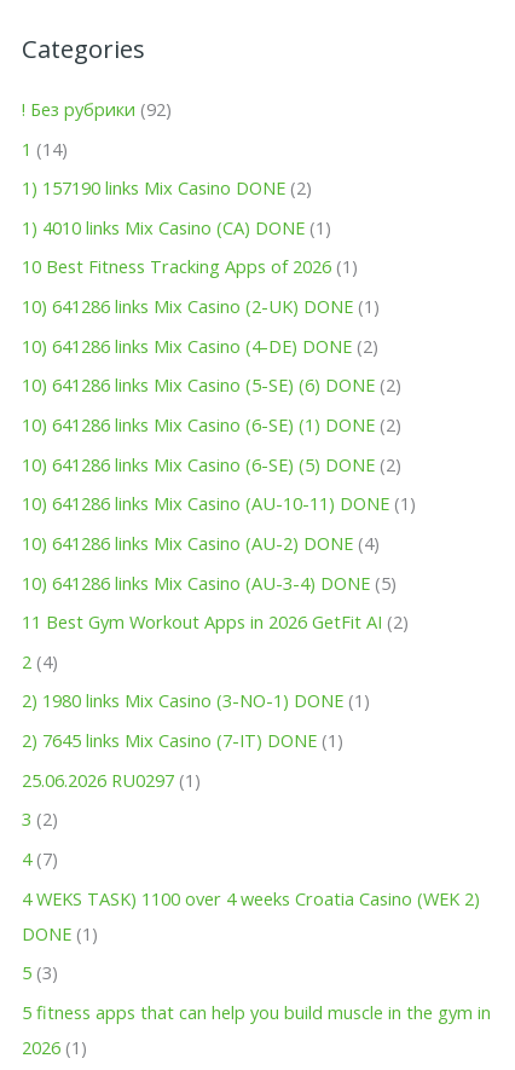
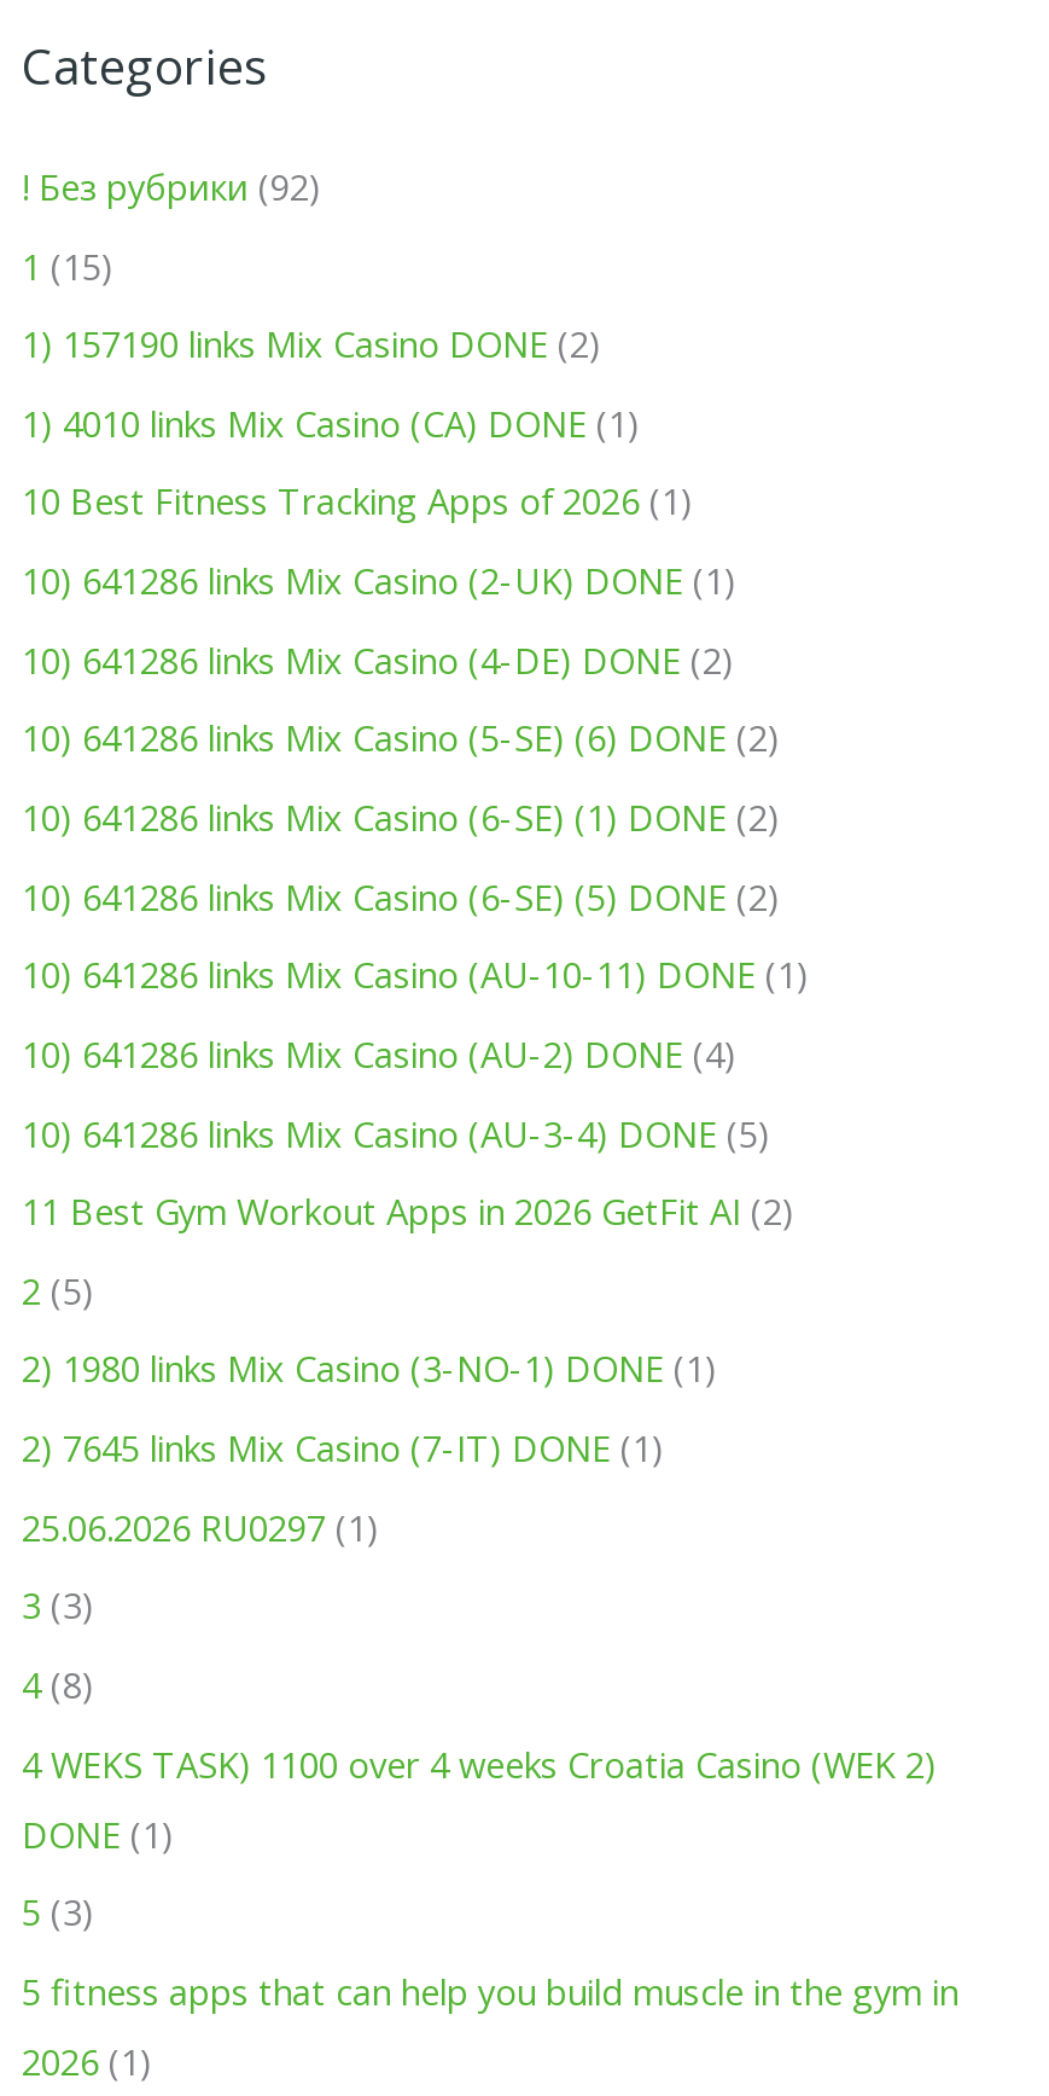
- 1 (14)
+ 1 (15)

- 2 (4)
+ 2 (5)

- 3 (2)
+ 3 (3)

- 4 (7)
+ 4 (8)
